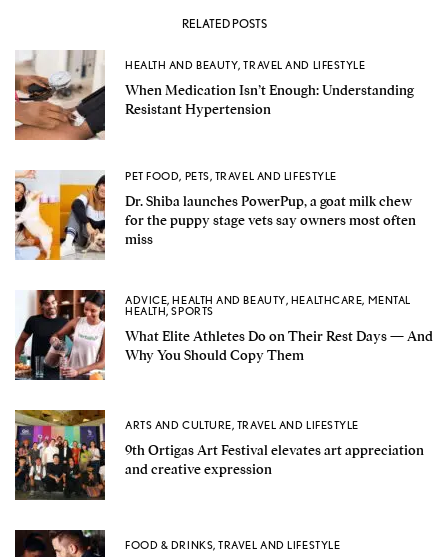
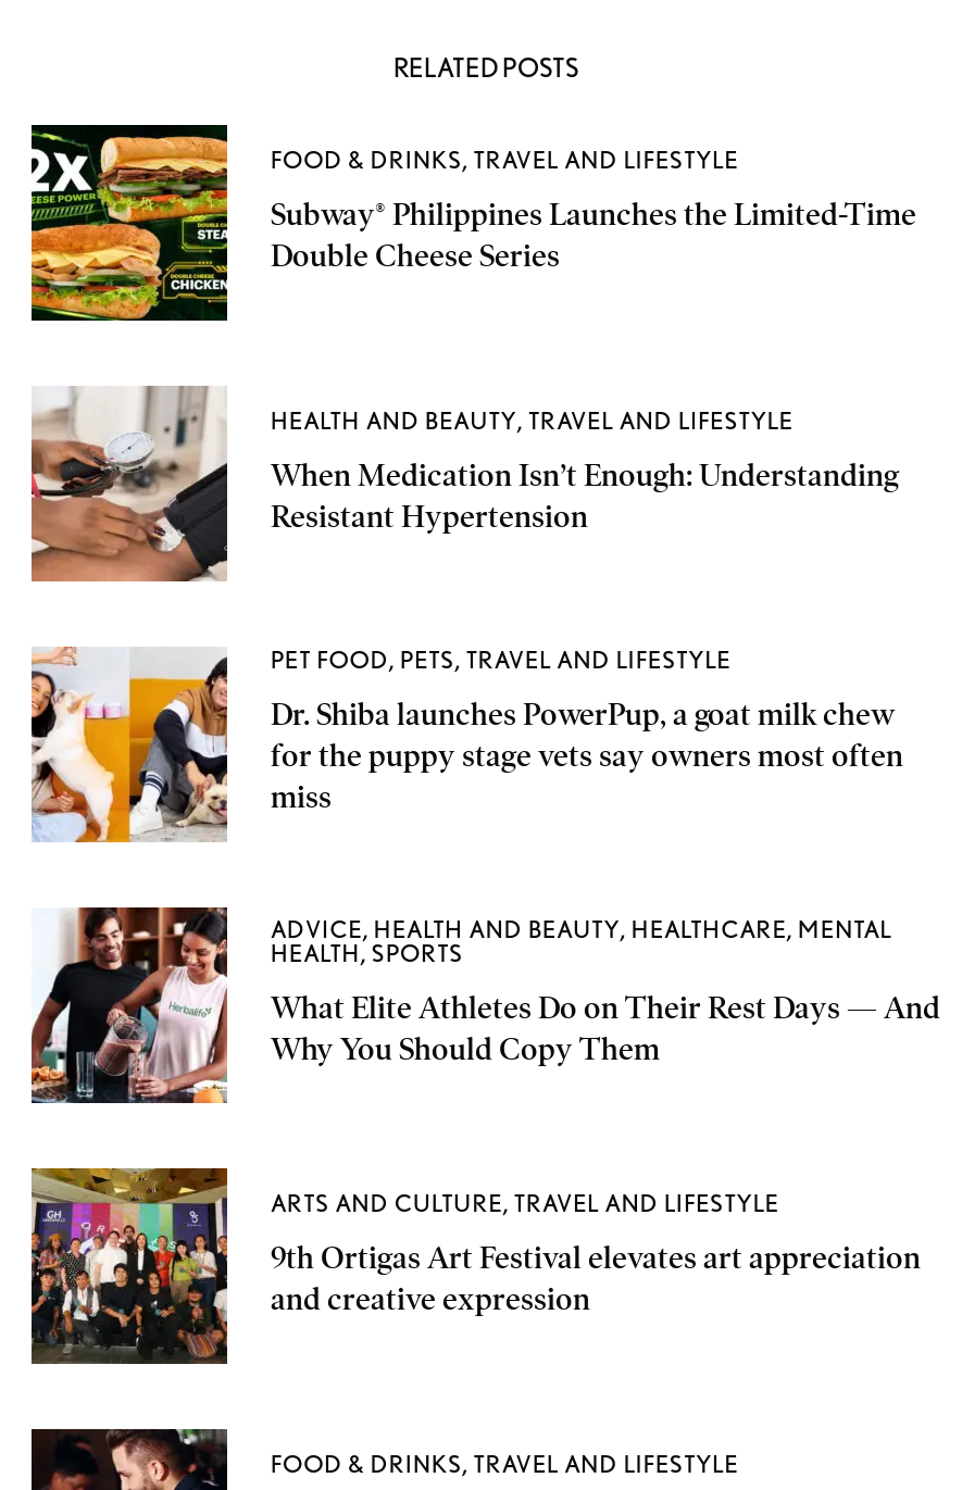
+ [image]
+ FOOD & DRINKS, TRAVEL AND LIFESTYLE
+ Subway® Philippines Launches the Limited-Time
+ Double Cheese Series
